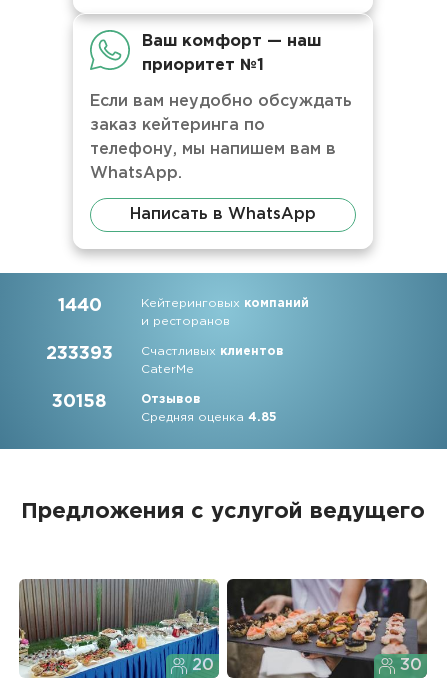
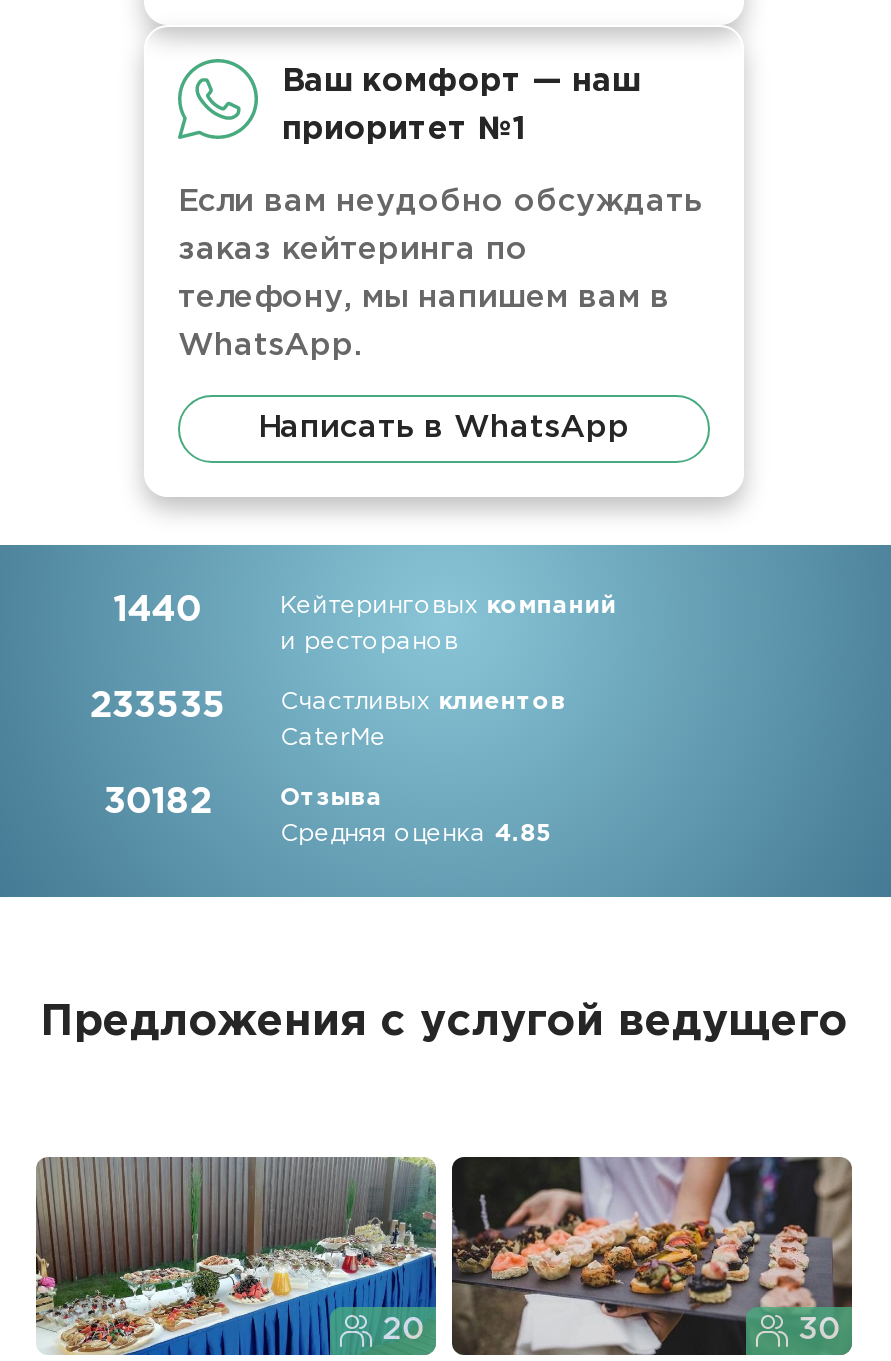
- 233393
+ 233535

- 30158
- Отзывов
+ 30182
+ Отзыва
